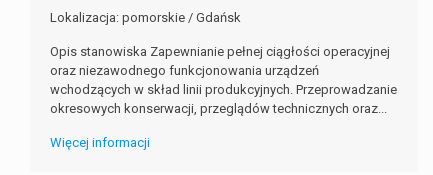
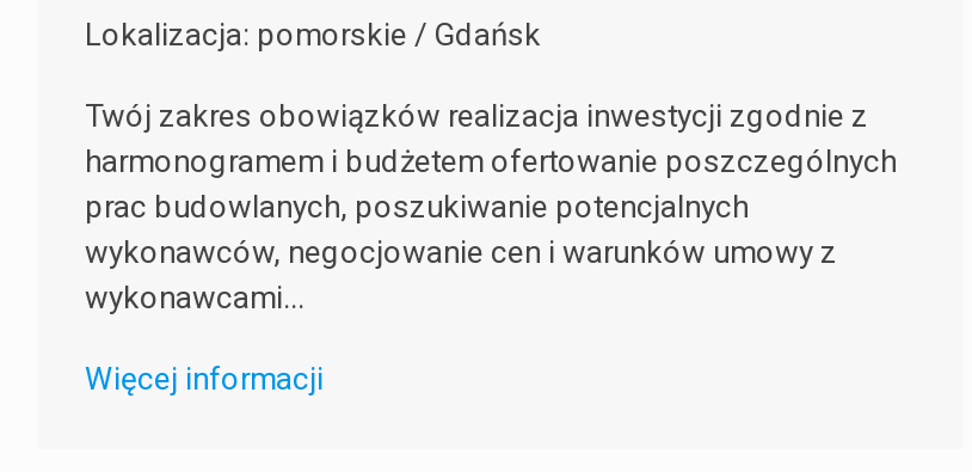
- Opis stanowiska Zapewnianie pełnej ciągłości operacyjnej
- oraz niezawodnego funkcjonowania urządzeń
- wchodzących w skład linii produkcyjnych. Przeprowadzanie
- okresowych konserwacji, przeglądów technicznych oraz...
+ Twój zakres obowiązków realizacja inwestycji zgodnie z
+ harmonogramem i budżetem ofertowanie poszczególnych
+ prac budowlanych, poszukiwanie potencjalnych
+ wykonawców, negocjowanie cen i warunków umowy z
+ wykonawcami...
